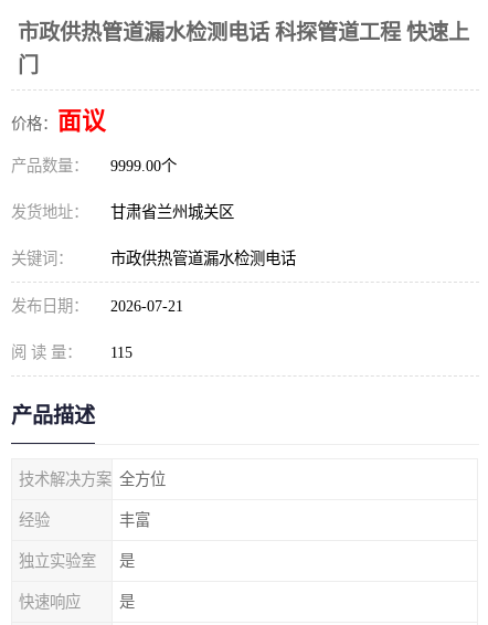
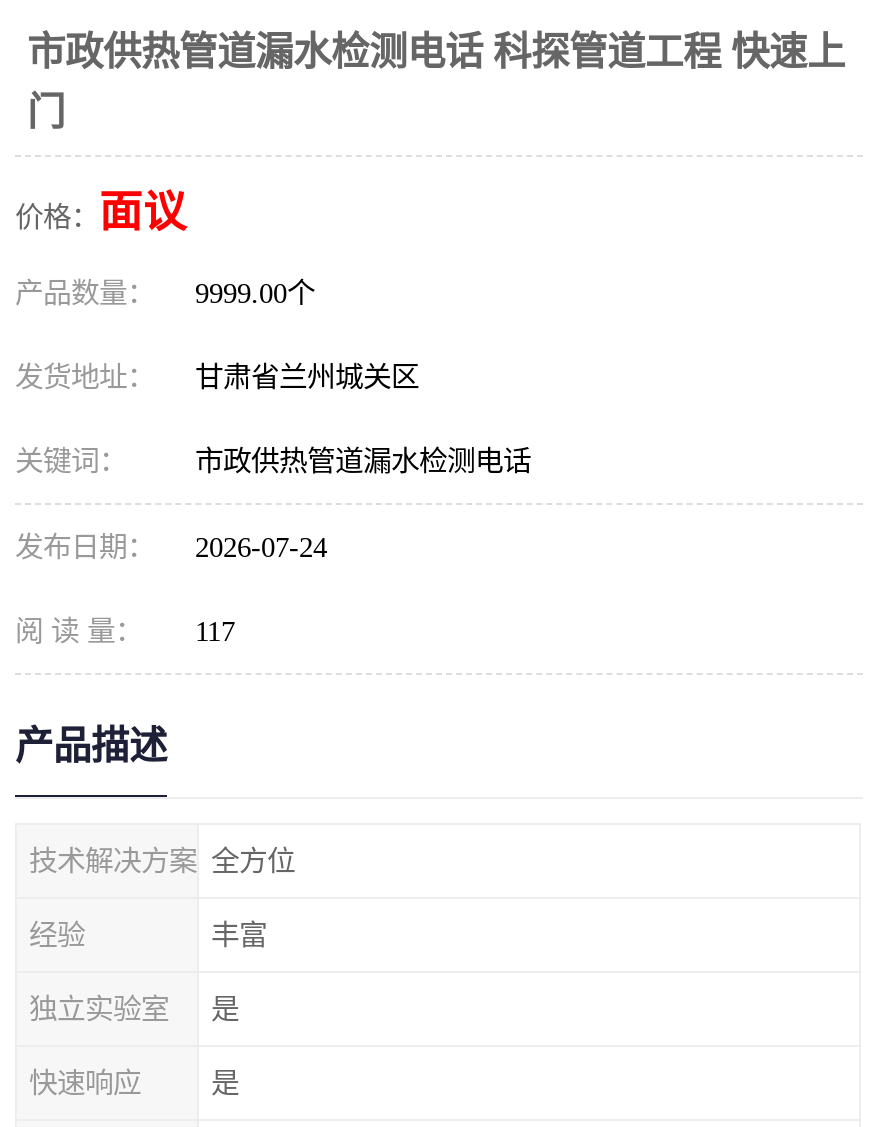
- 发布日期： 2026-07-21
+ 发布日期： 2026-07-24

- 阅 读 量： 115
+ 阅 读 量： 117
